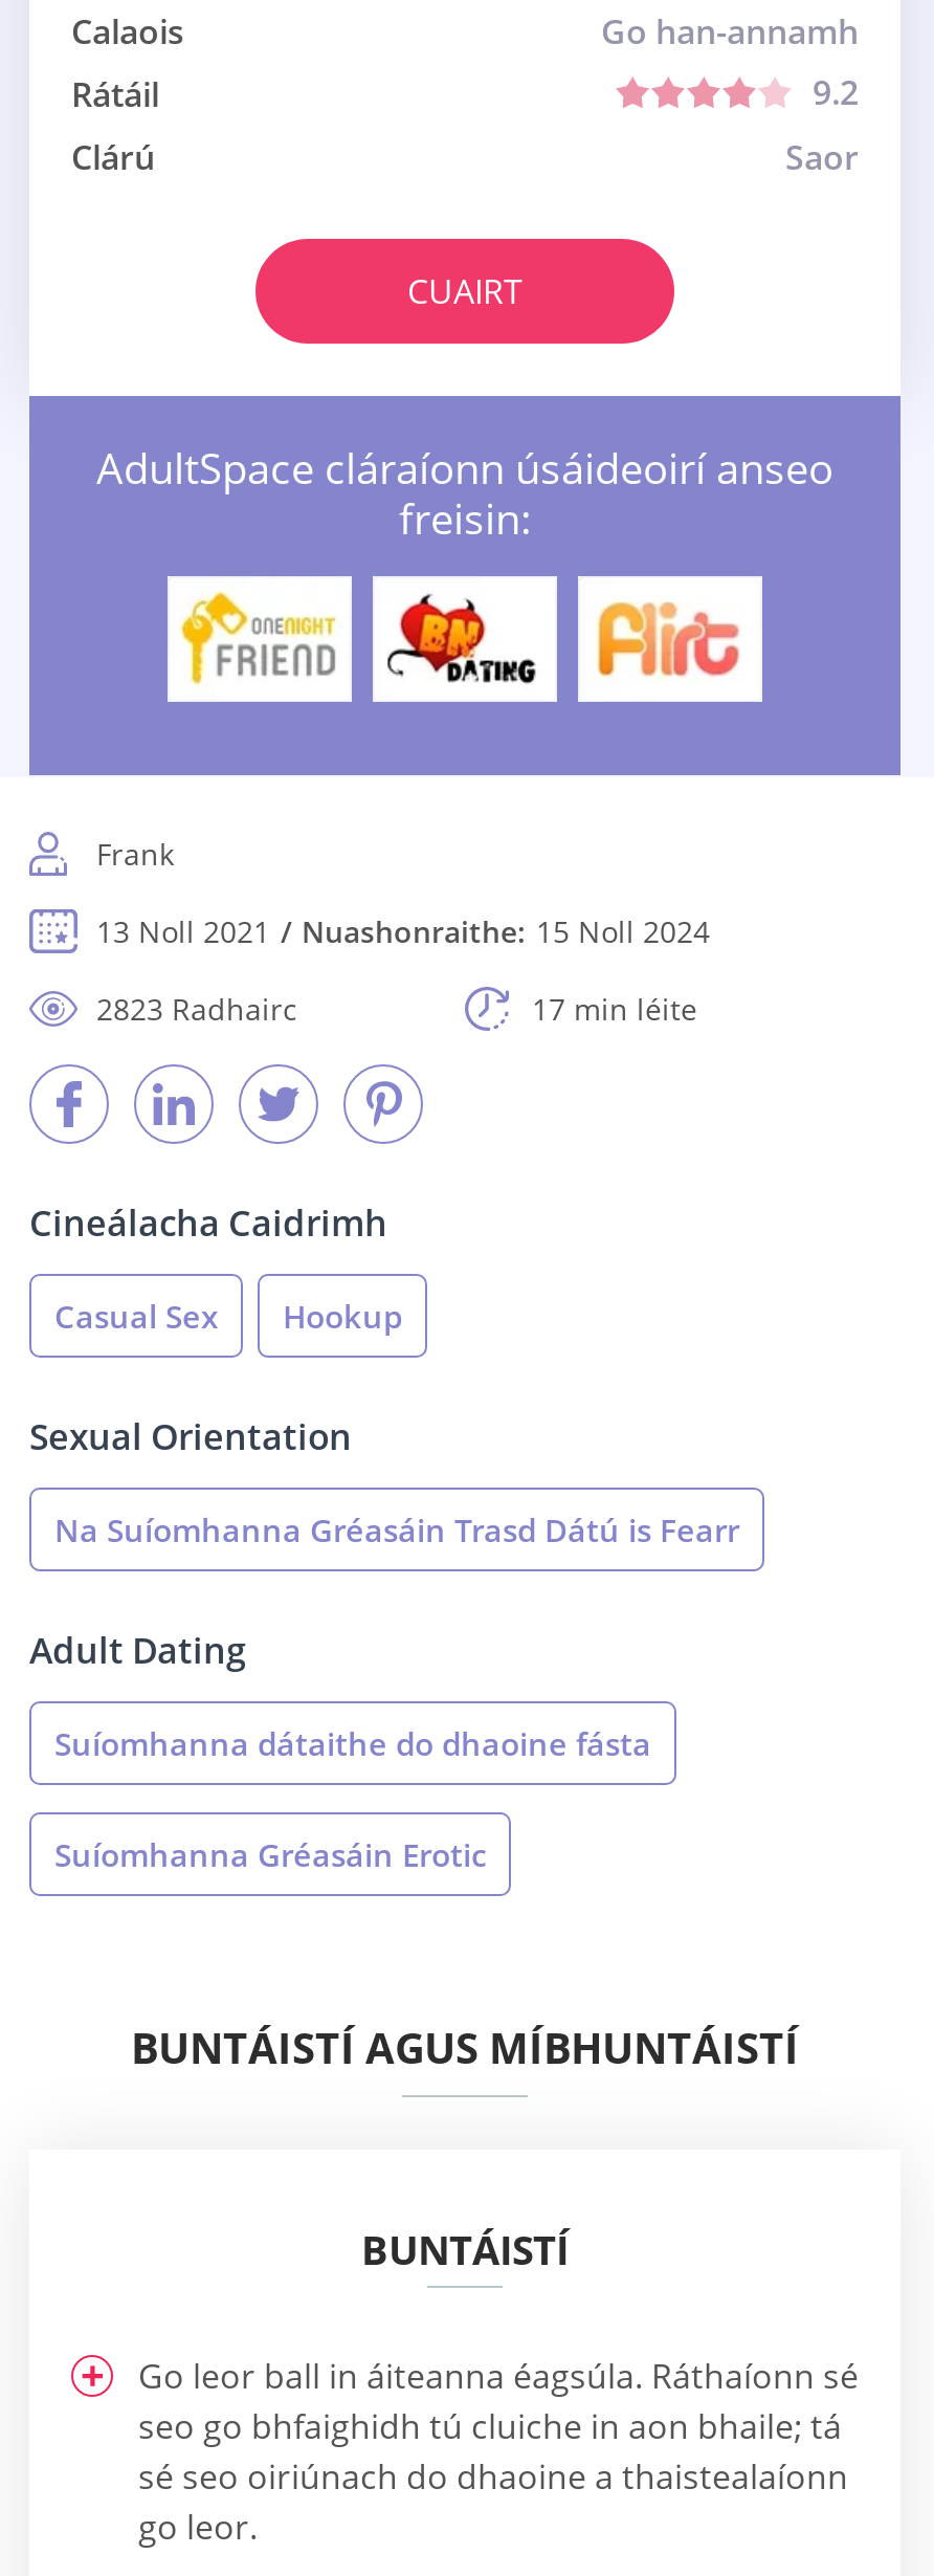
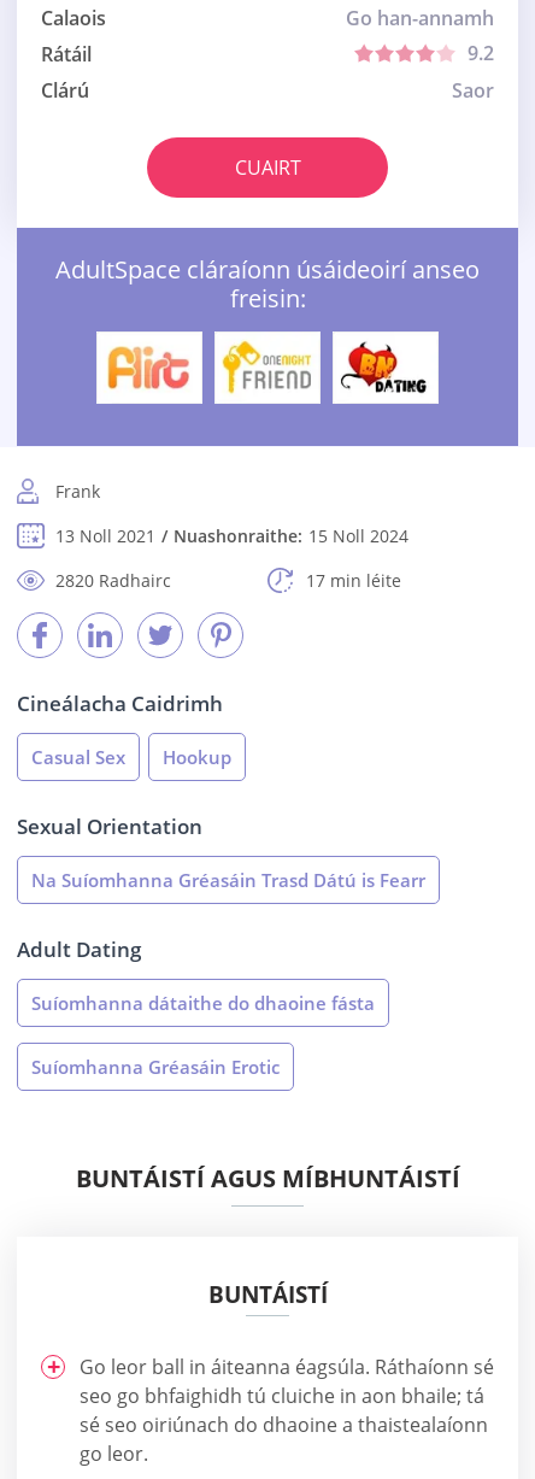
- [image]
+ [image]

- [image]
+ [image]

- [image]
+ [image]

- 2823 Radhairc
+ 2820 Radhairc
